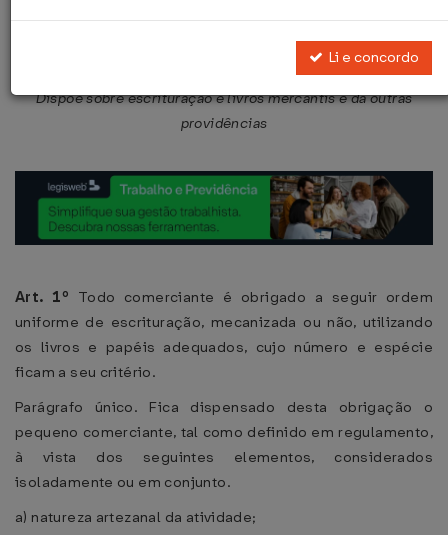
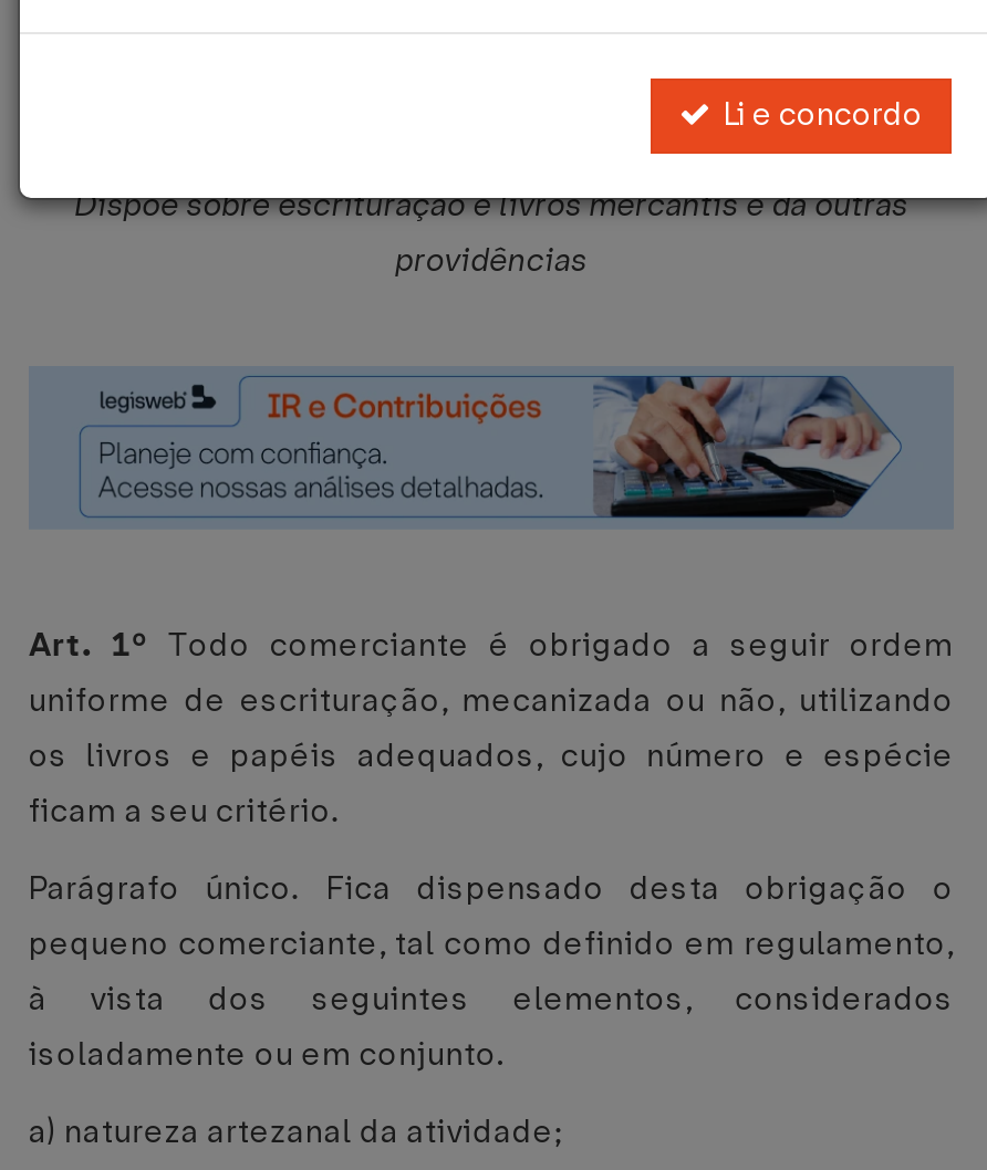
- [image]
+ [image]
